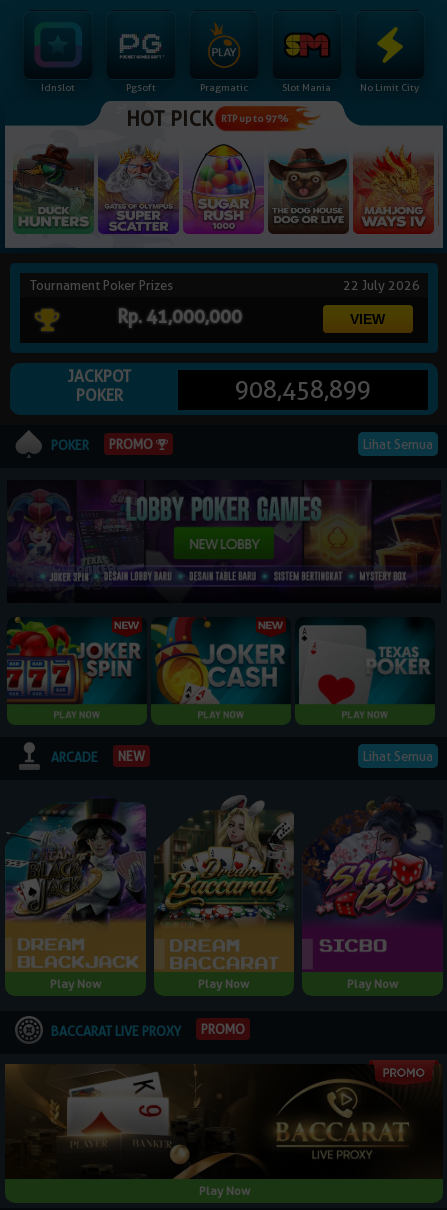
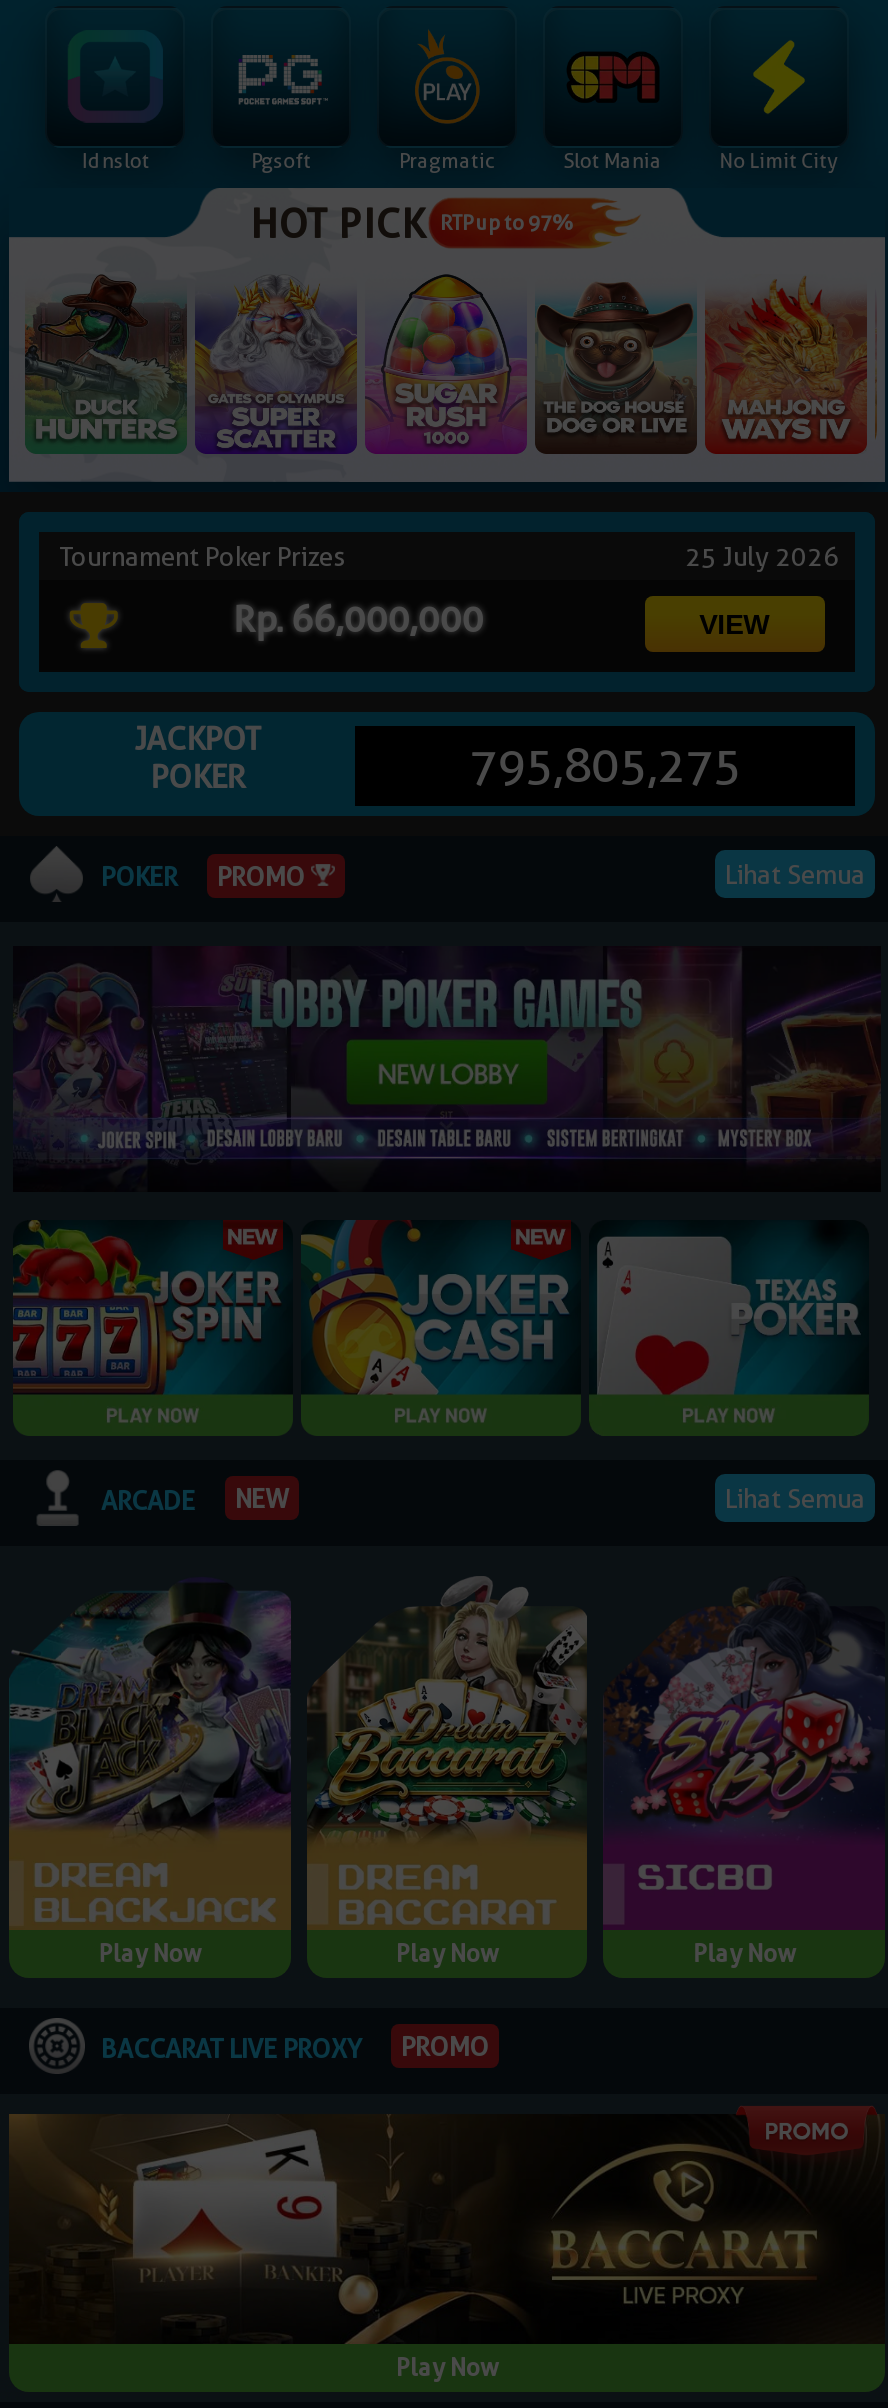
- 22 July 2026
+ 25 July 2026

- Rp. 41,000,000
+ Rp. 66,000,000

- 908,458,899
+ 795,805,275
